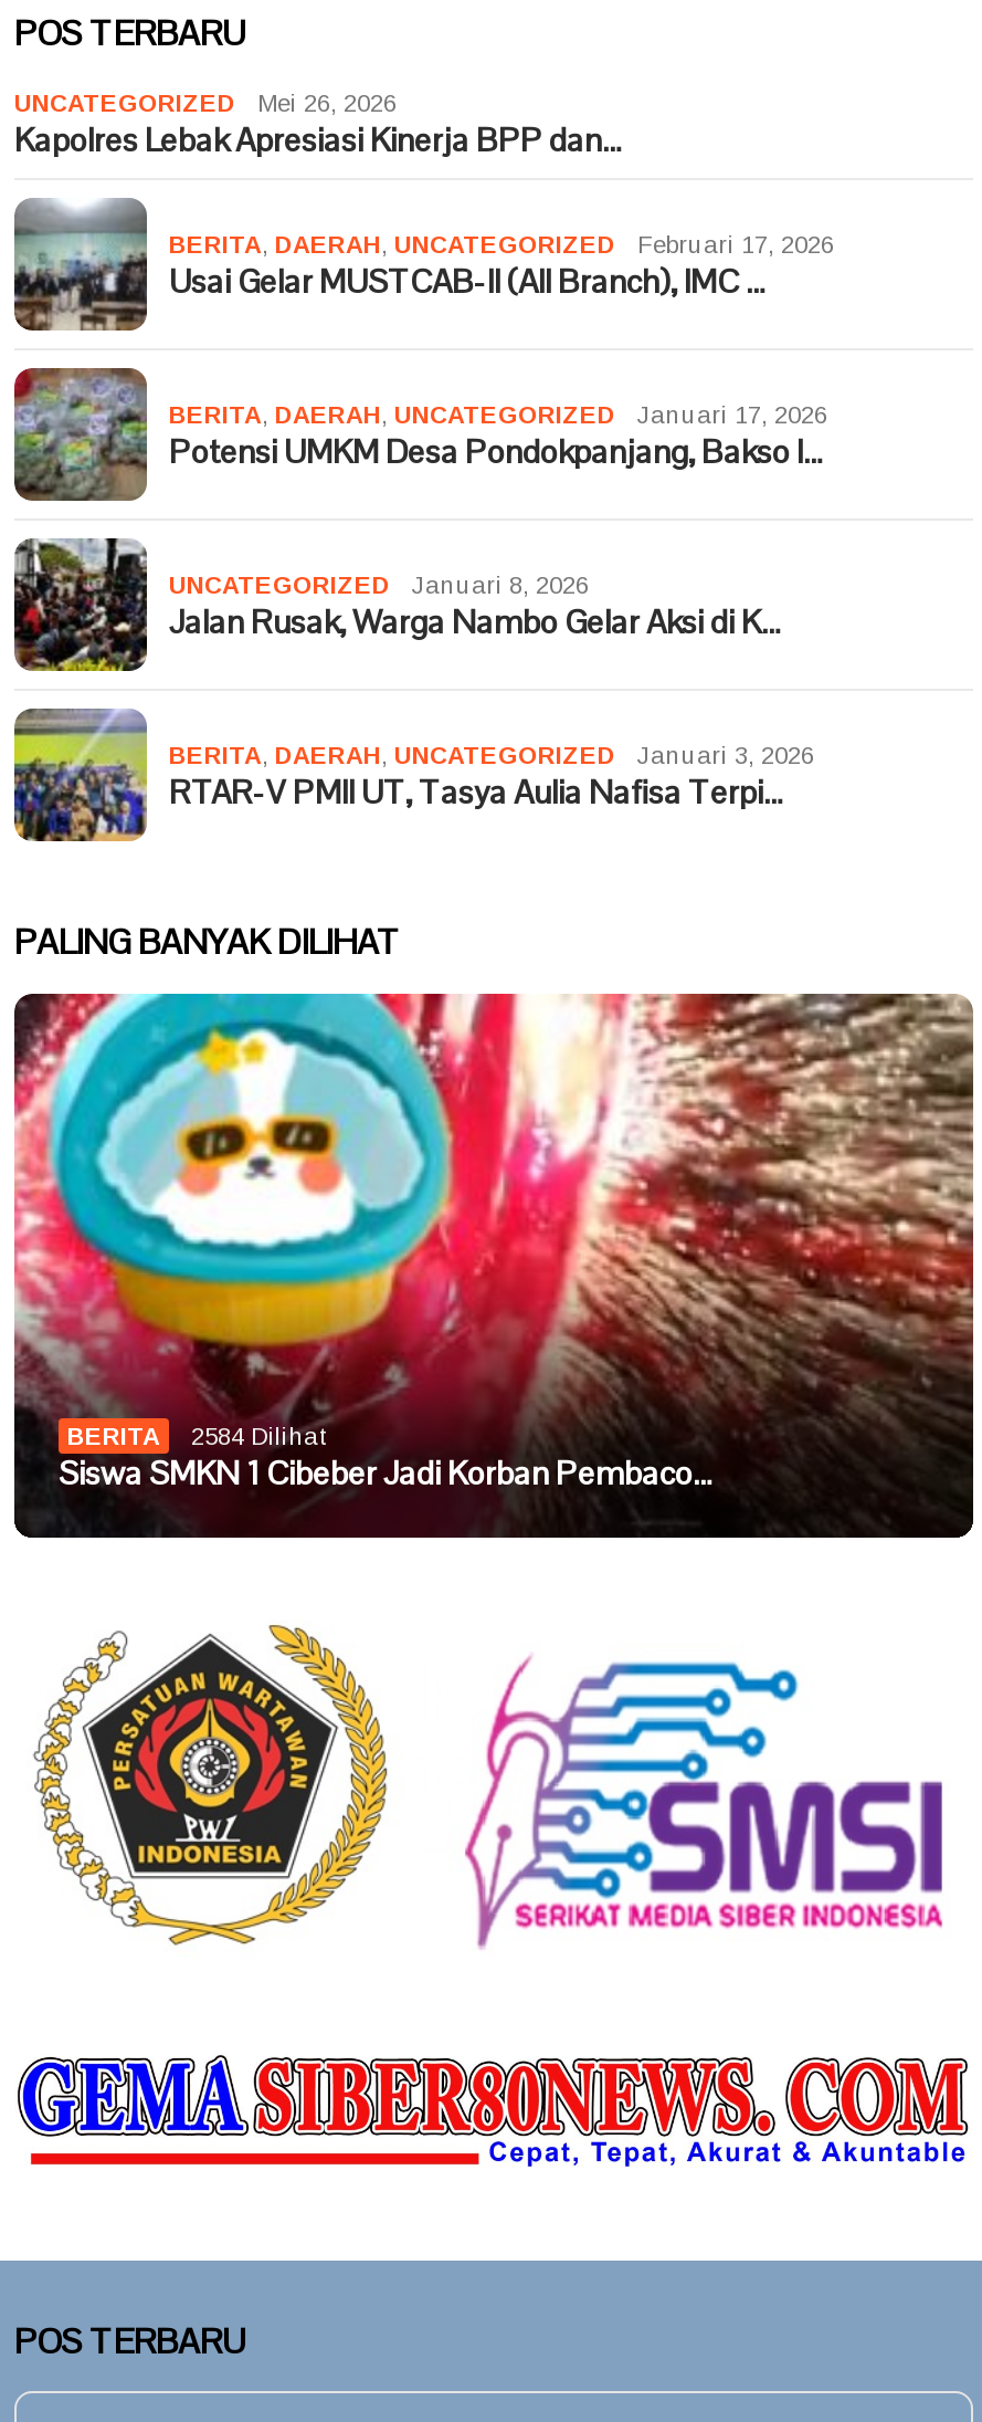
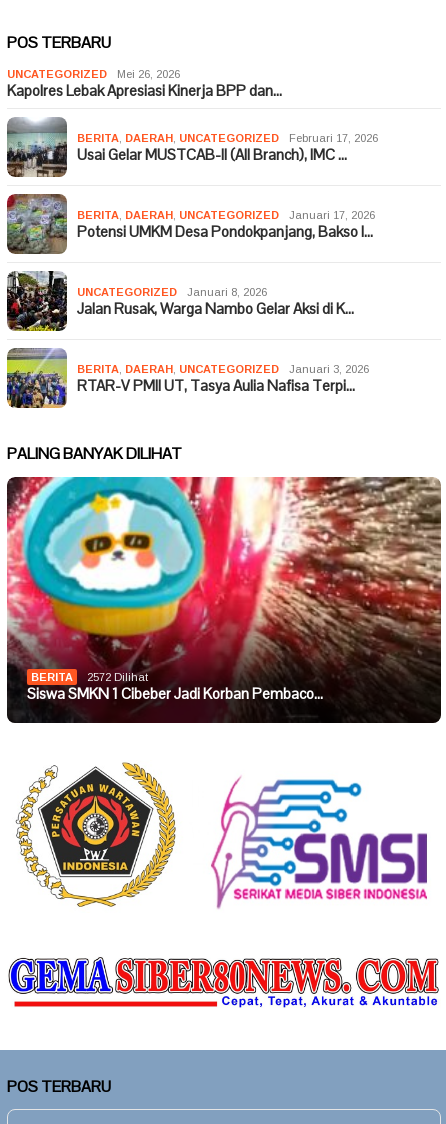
- BERITA 2584 Dilihat
+ BERITA 2572 Dilihat
